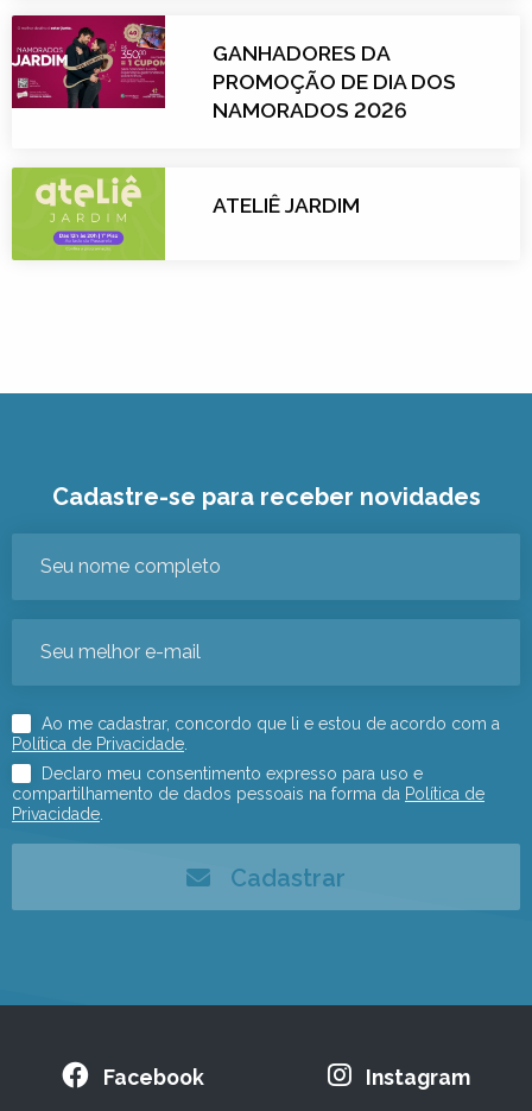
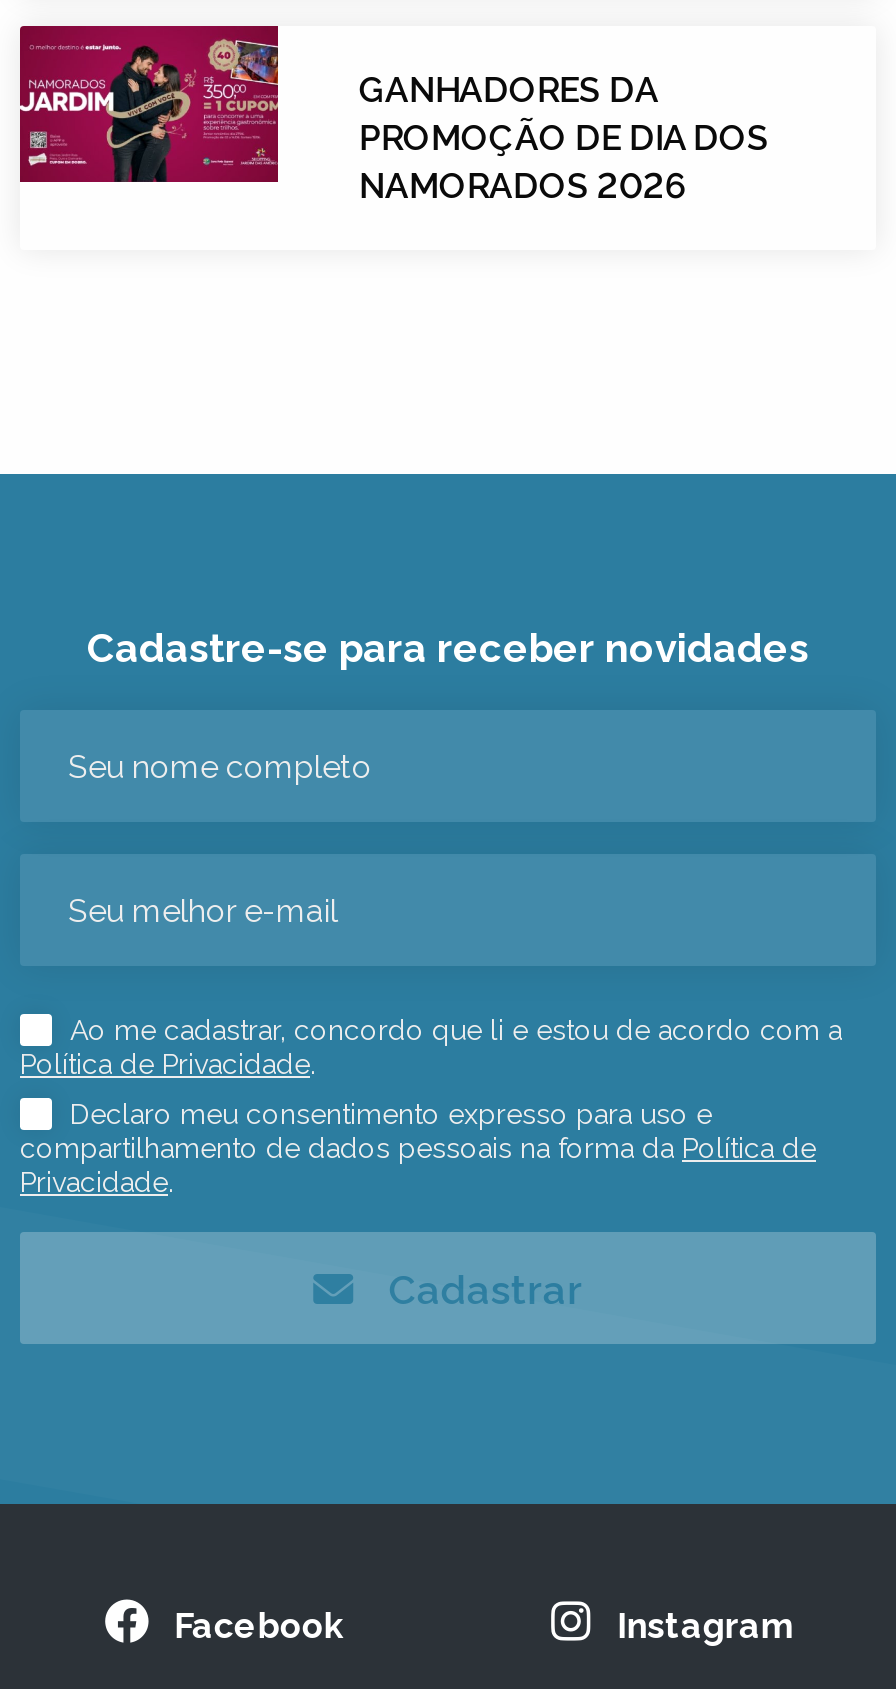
- [image]
- ATELIÊ JARDIM
